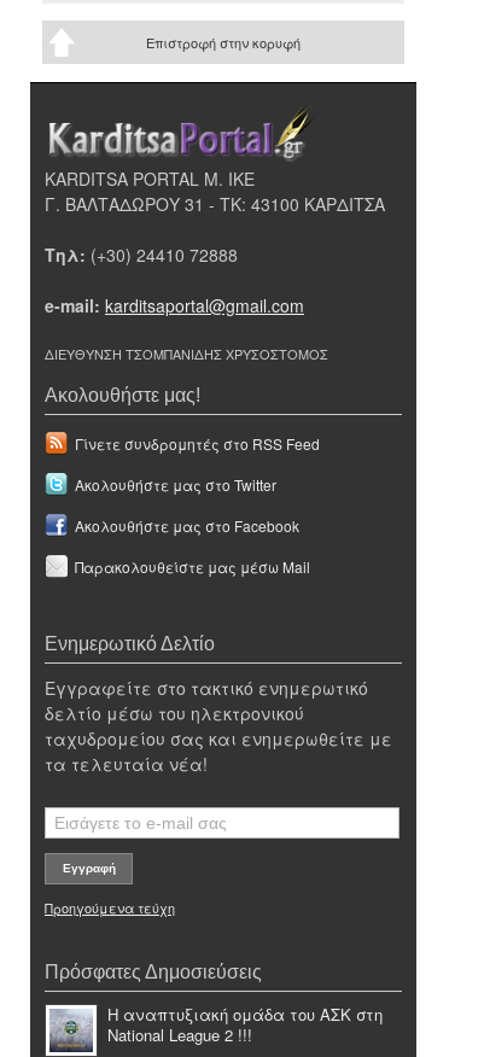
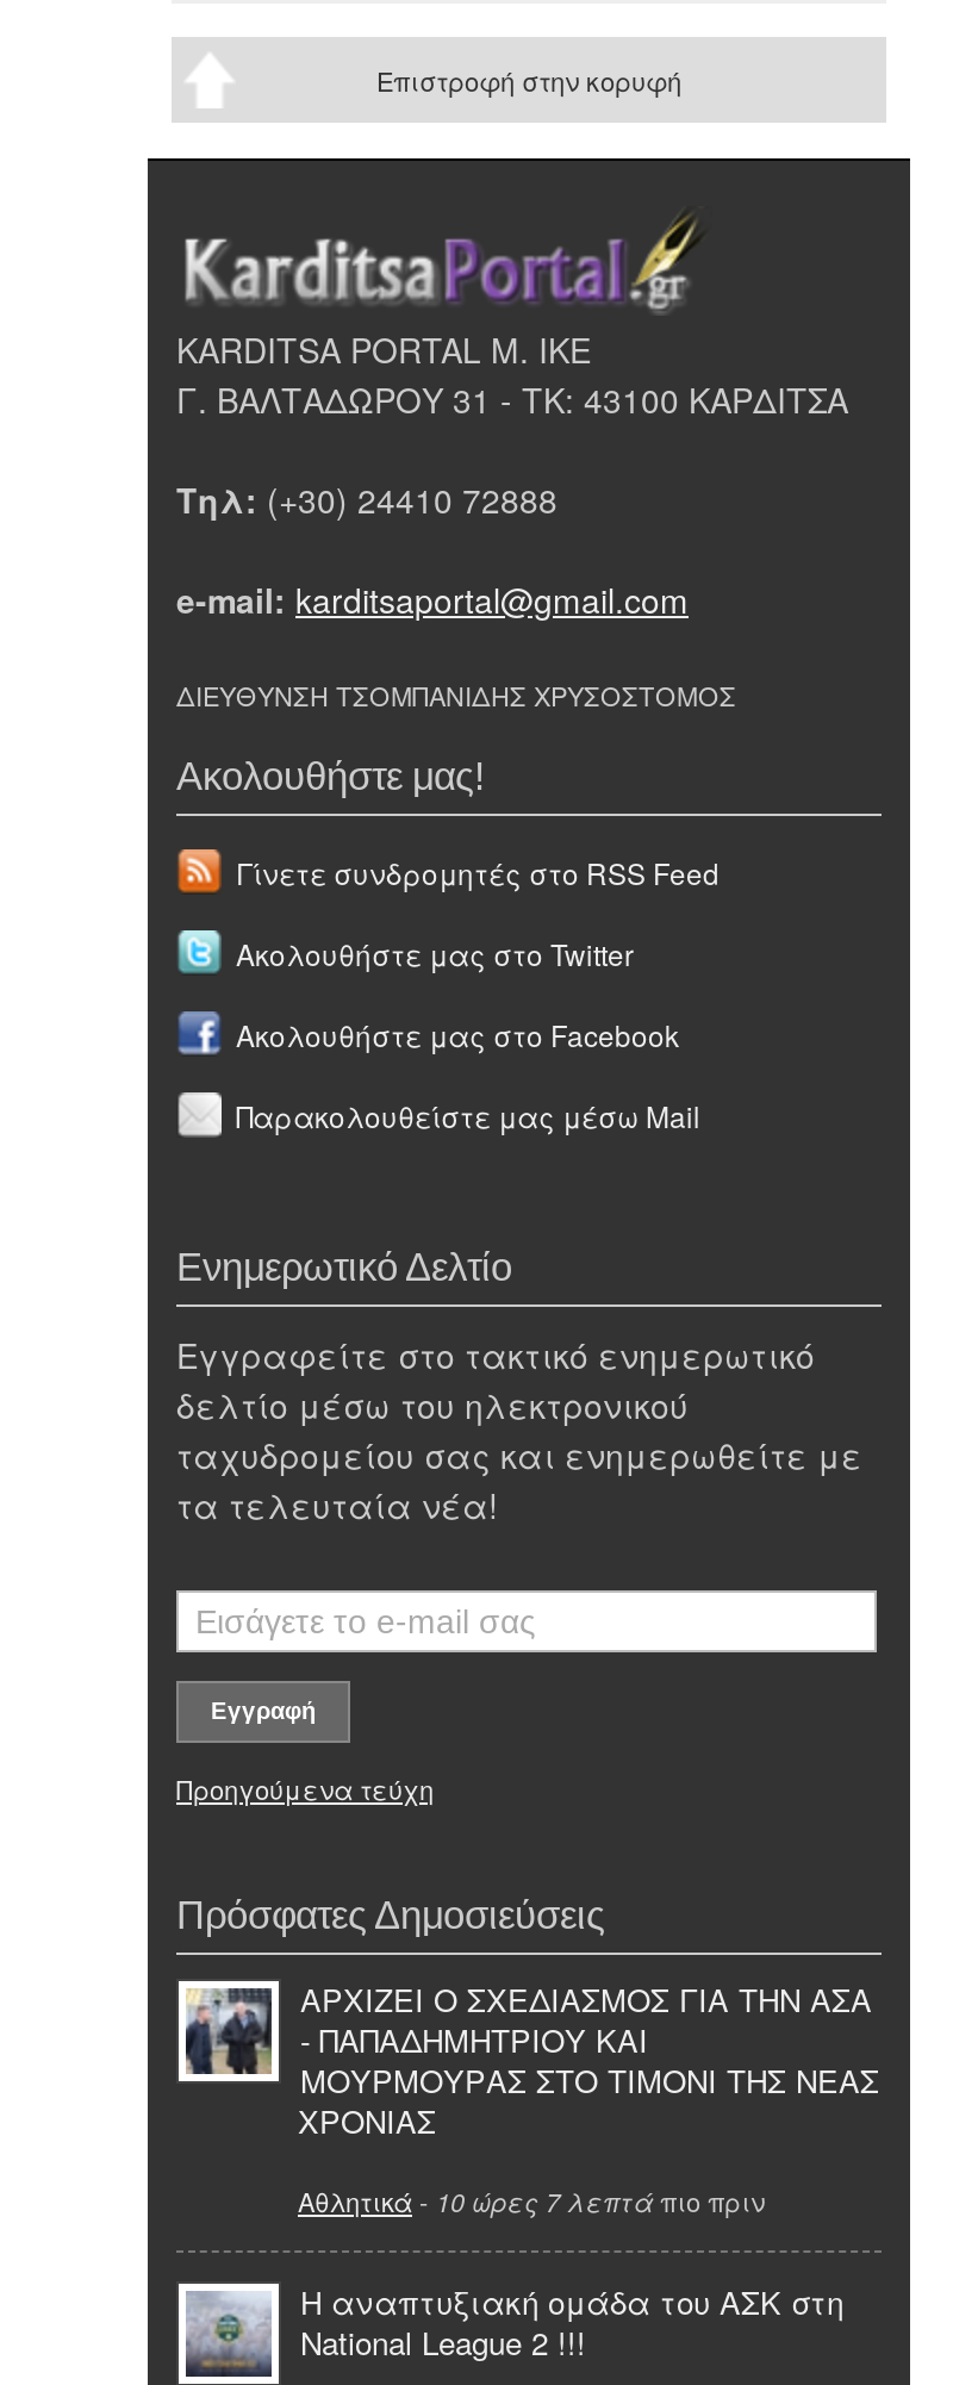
+ [image]
+ ΑΡΧΙΖΕΙ Ο ΣΧΕΔΙΑΣΜΟΣ ΓΙΑ ΤΗΝ ΑΣΑ
+ - ΠΑΠΑΔΗΜΗΤΡΙΟΥ ΚΑΙ
+ ΜΟΥΡΜΟΥΡΑΣ ΣΤΟ ΤΙΜΟΝΙ ΤΗΣ ΝΕΑΣ
+ ΧΡΟΝΙΑΣ
+ Αθλητικά - 10 ώρες 7 λεπτά πιο πριν
